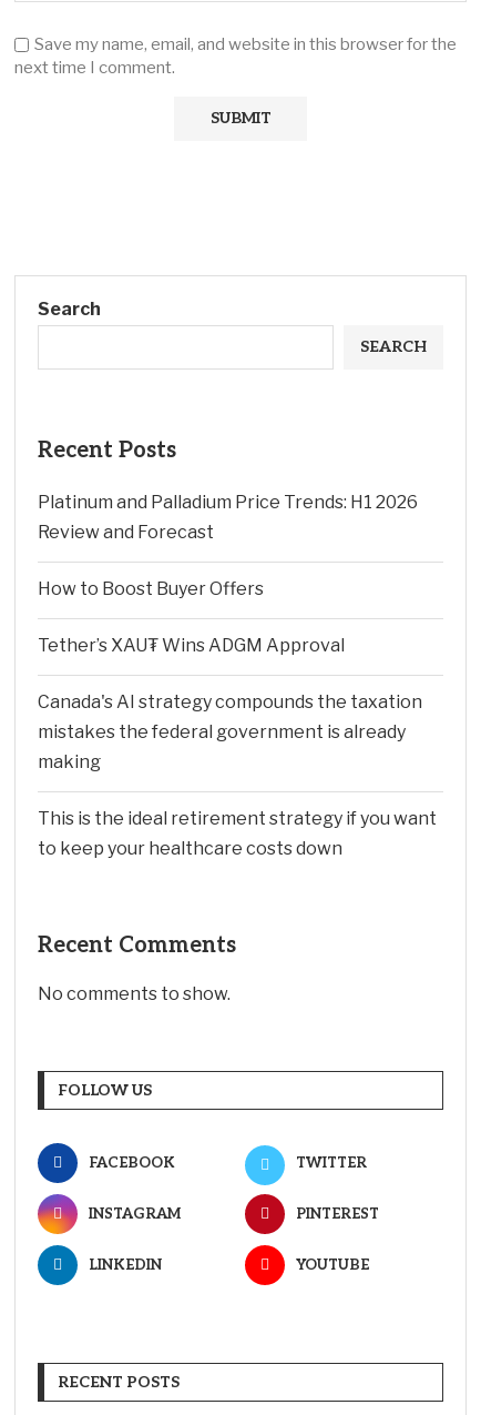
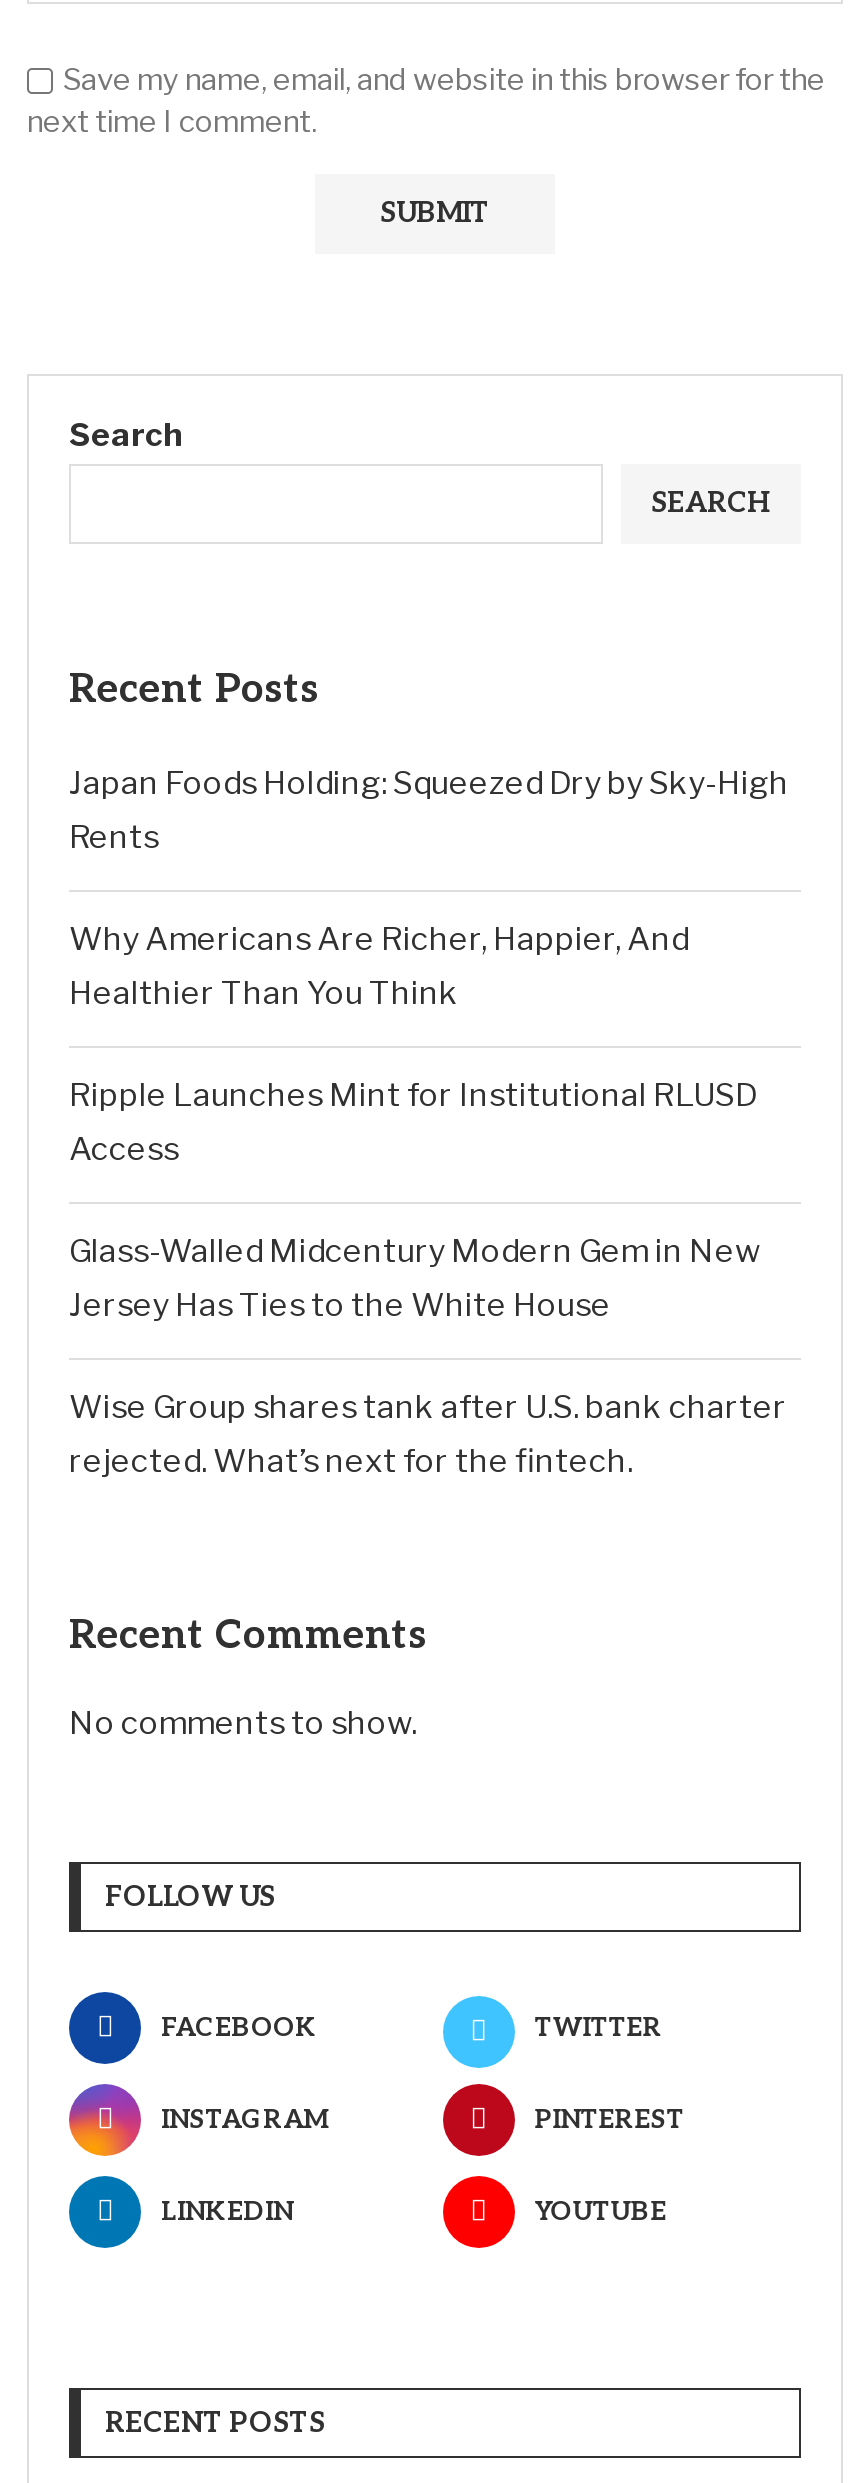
moved up: Search | SEARCH | Recent Posts

- Platinum and Palladium Price Trends: H1 2026
- Review and Forecast
+ Japan Foods Holding: Squeezed Dry by Sky-High
+ Rents

- How to Boost Buyer Offers
+ Why Americans Are Richer, Happier, And
+ Healthier Than You Think

- Tether’s XAU₮ Wins ADGM Approval
+ Ripple Launches Mint for Institutional RLUSD
+ Access

- Canada's AI strategy compounds the taxation
- mistakes the federal government is already
- making
+ Glass-Walled Midcentury Modern Gem in New
+ Jersey Has Ties to the White House

- This is the ideal retirement strategy if you want
- to keep your healthcare costs down
+ Wise Group shares tank after U.S. bank charter
+ rejected. What’s next for the fintech.
